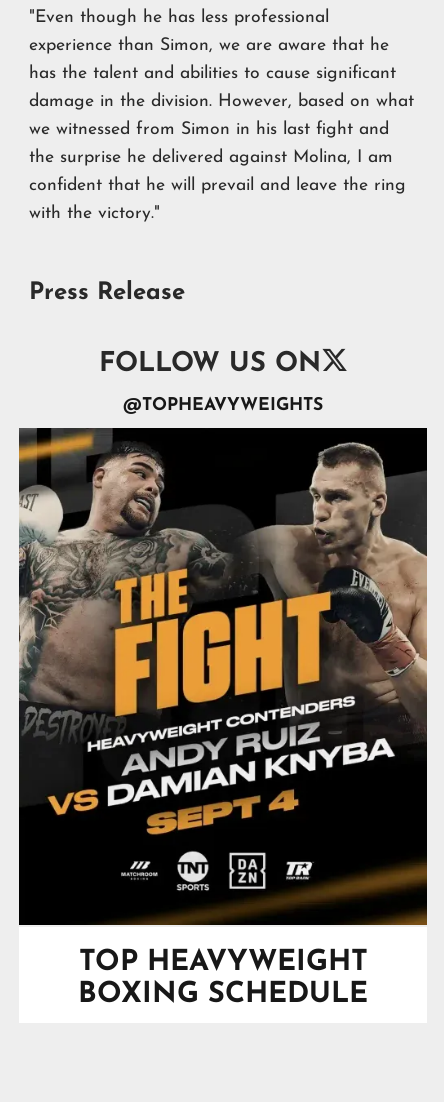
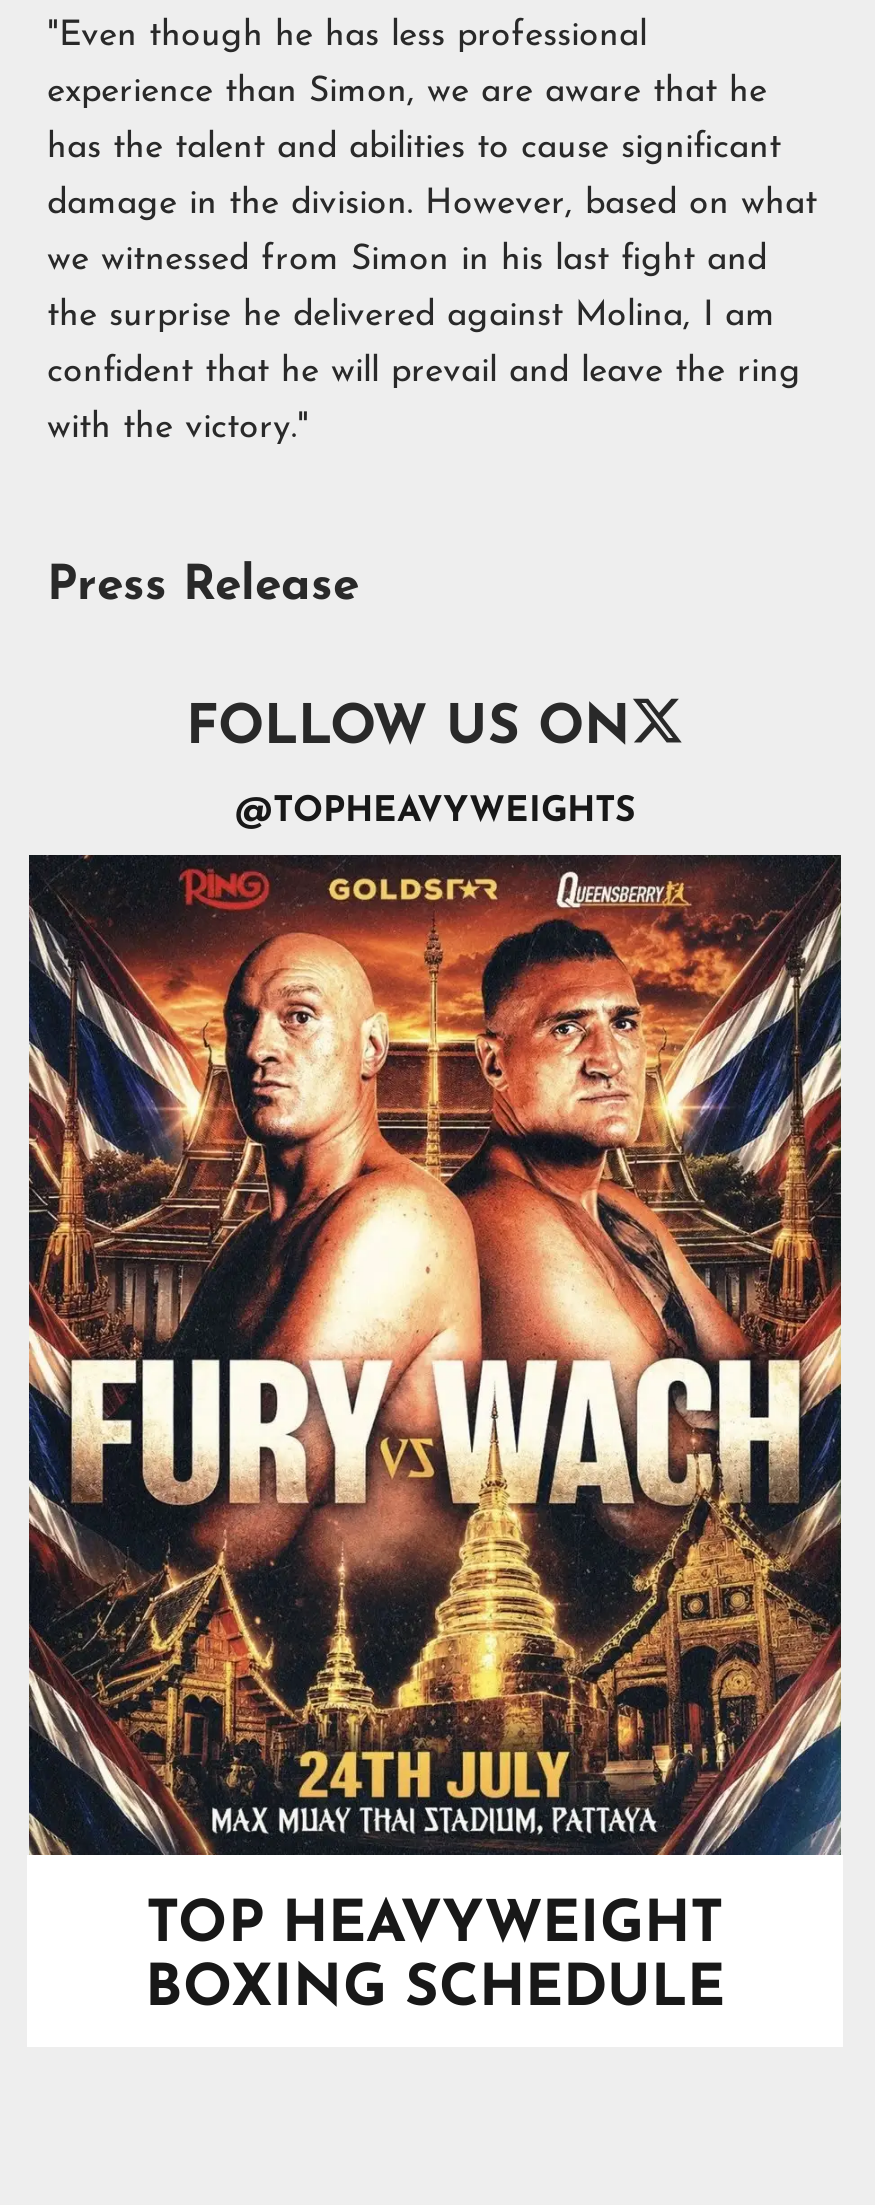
- [image]
+ [image]
